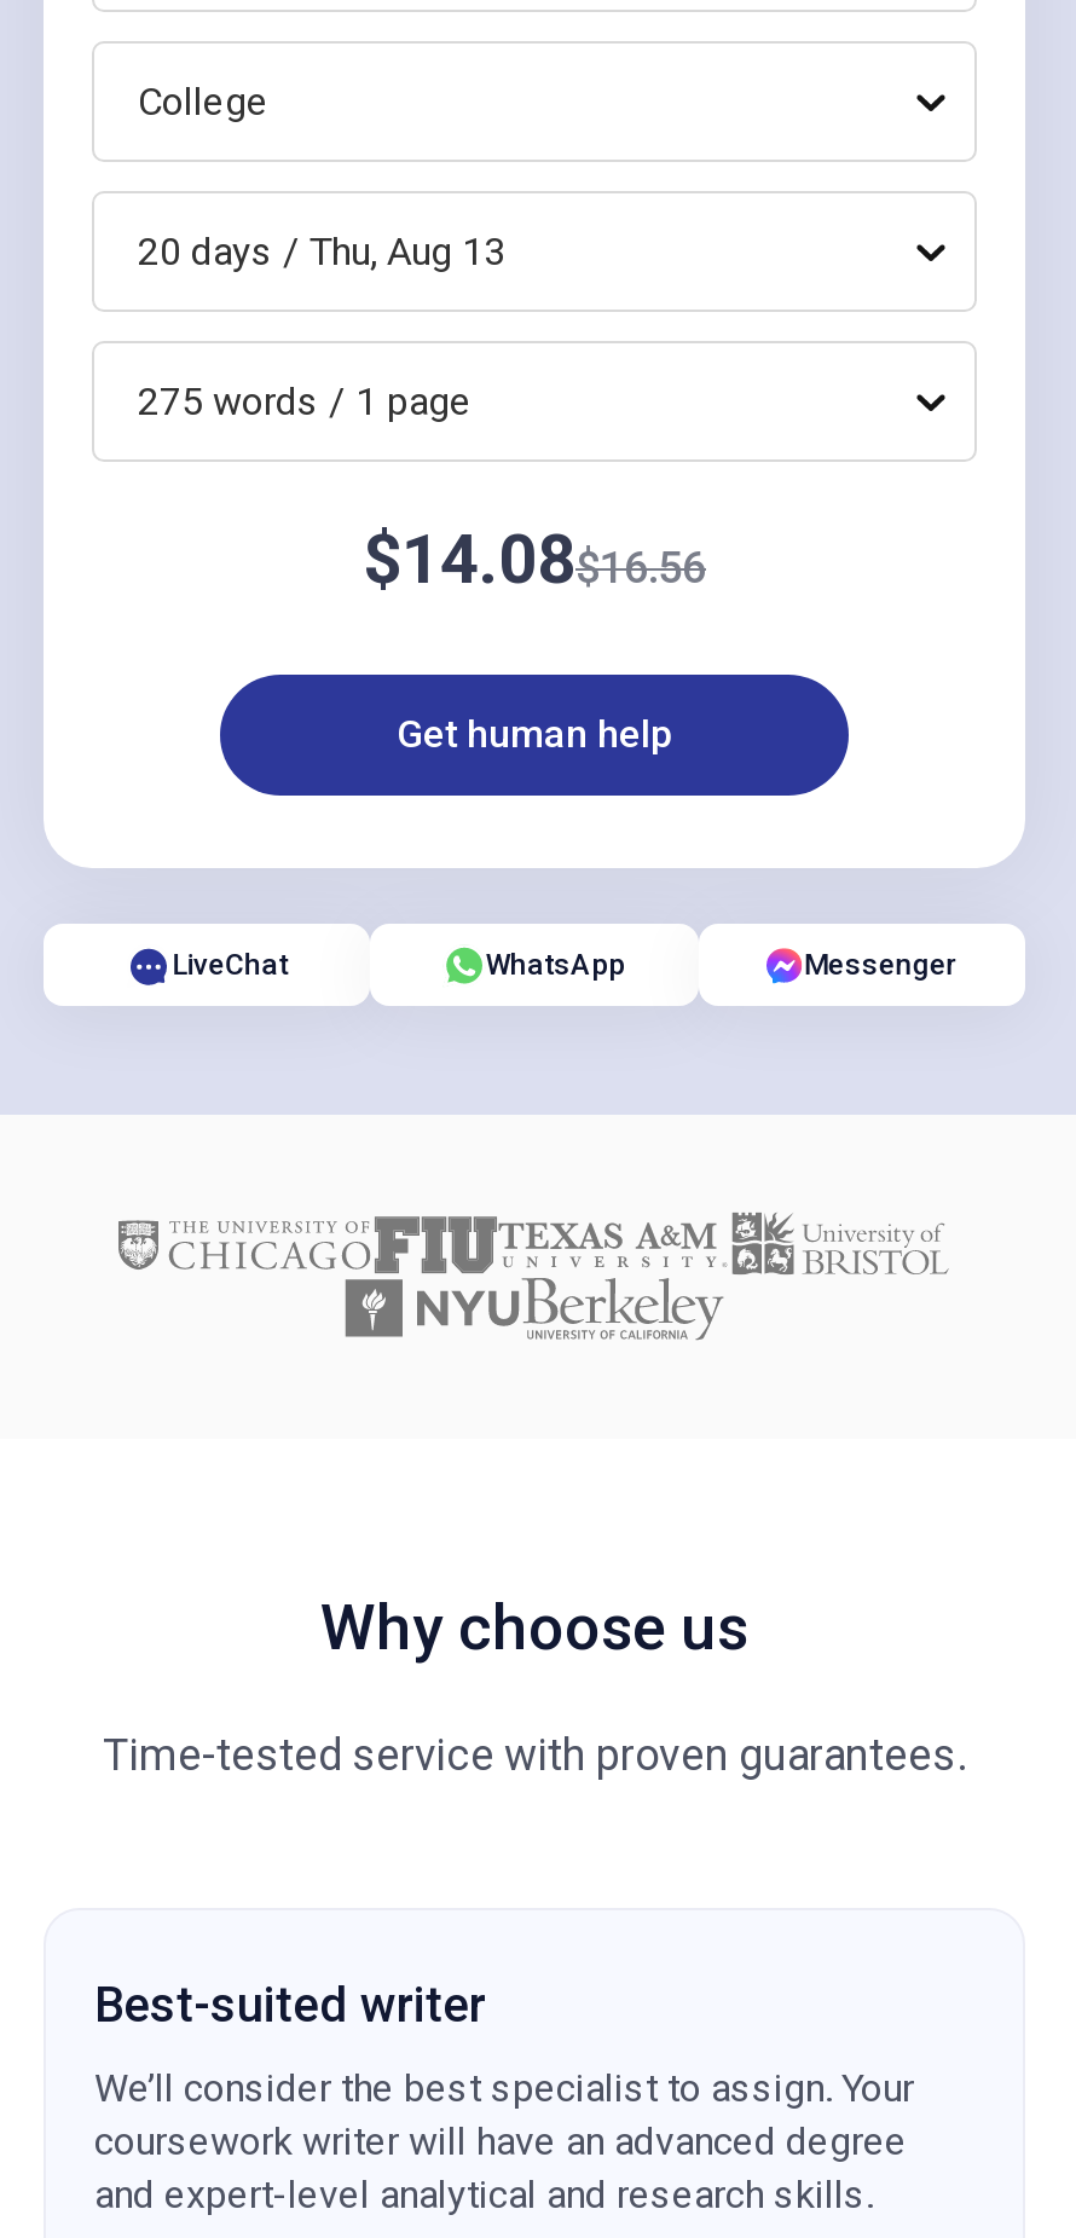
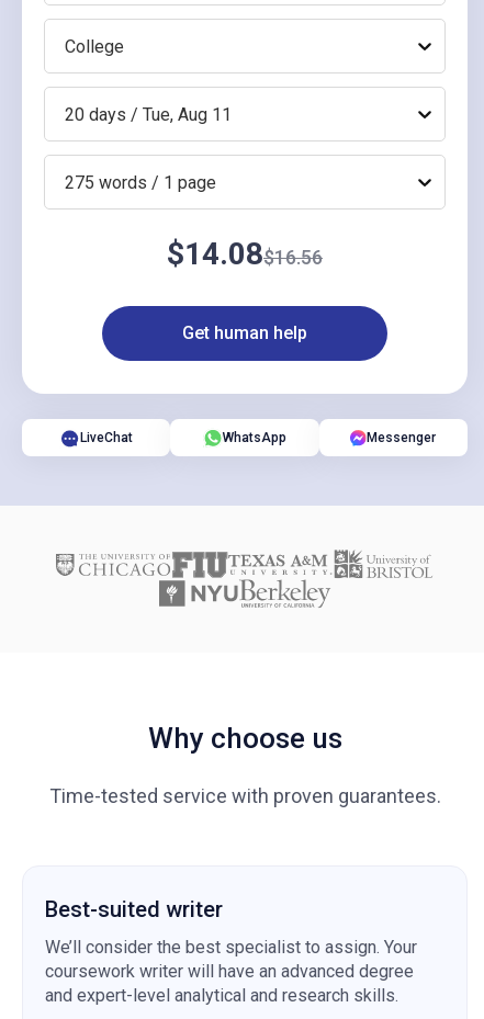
- 20 days / Thu, Aug 13
+ 20 days / Tue, Aug 11
